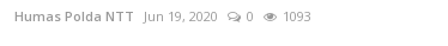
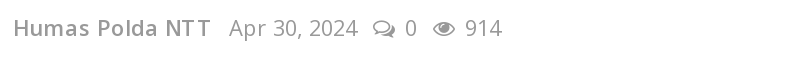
- Humas Polda NTT Jun 19, 2020
+ Humas Polda NTT Apr 30, 2024

- 1093
+ 914
